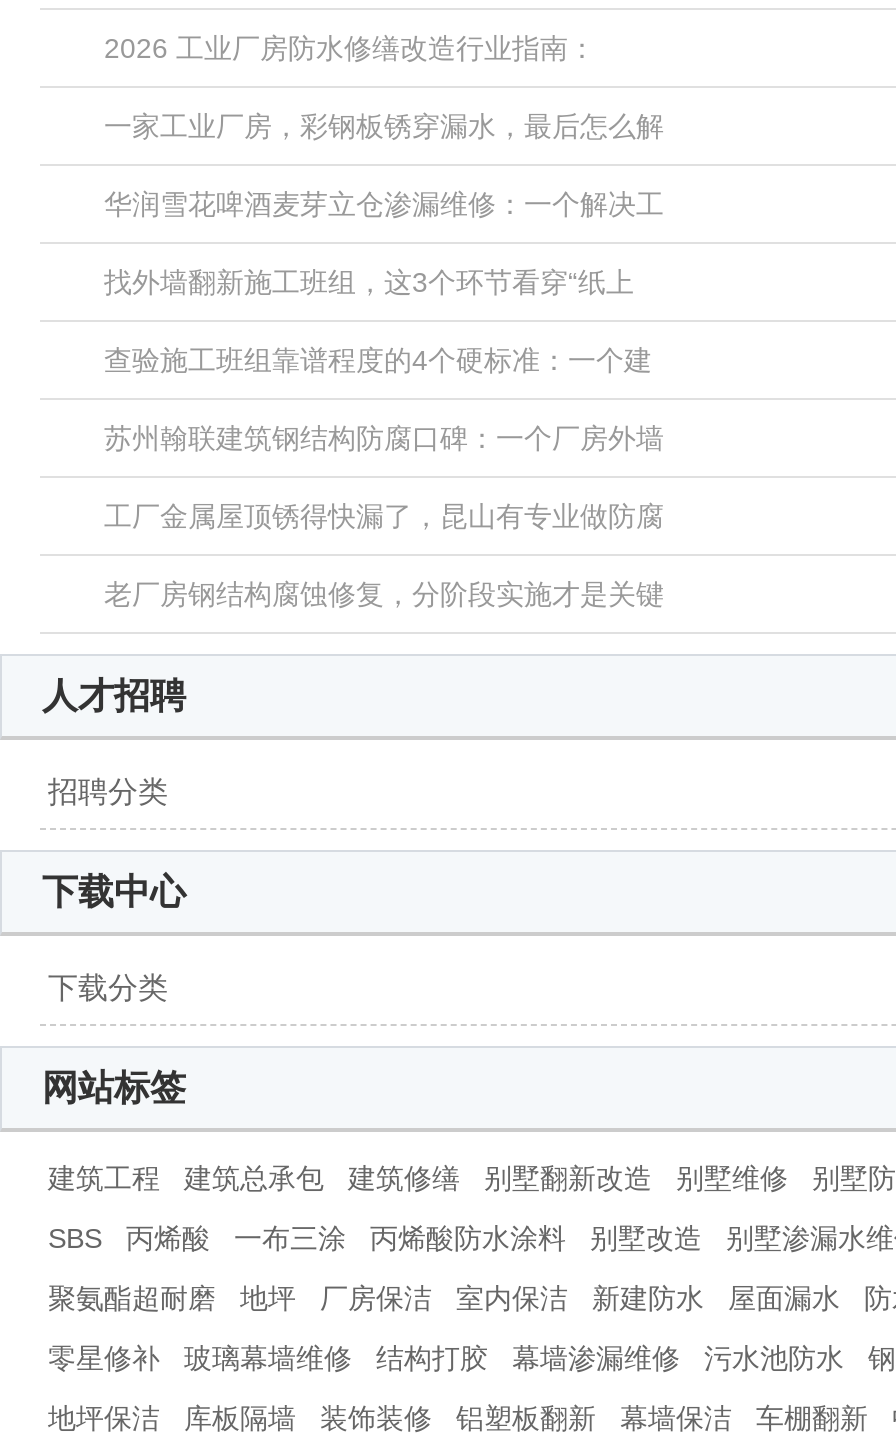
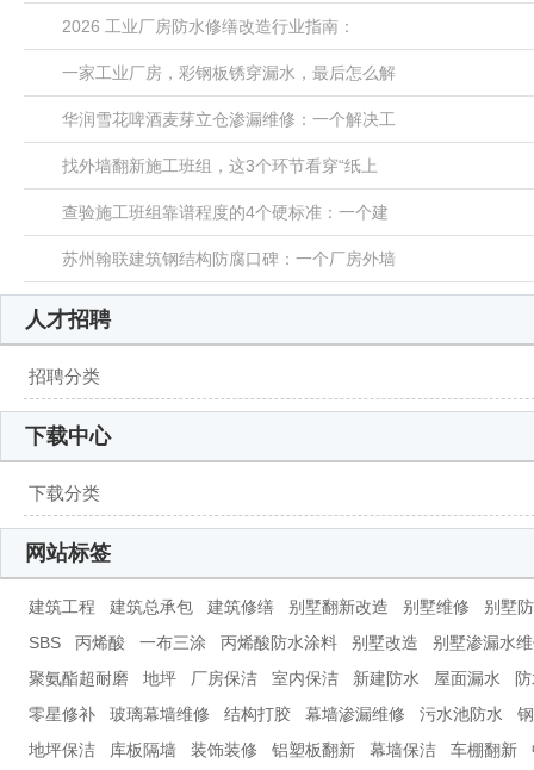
- 工厂金属屋顶锈得快漏了，昆山有专业做防腐
- 老厂房钢结构腐蚀修复，分阶段实施才是关键
